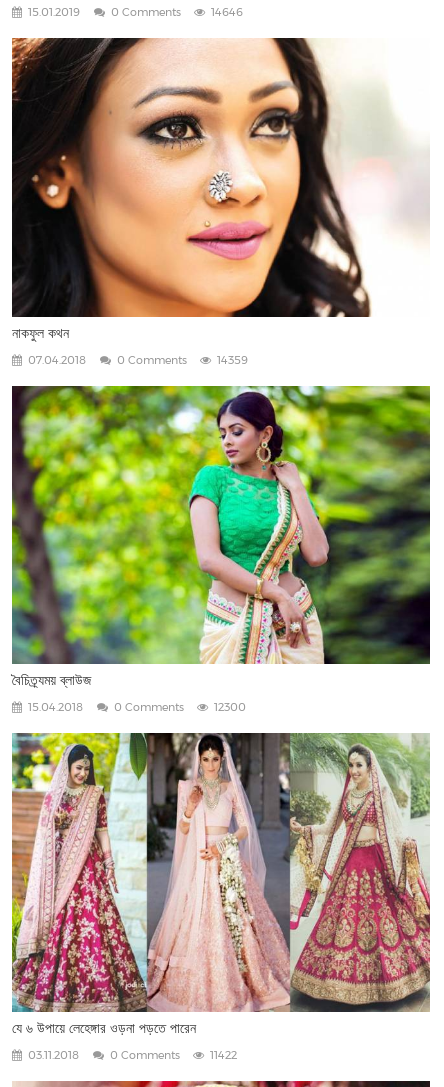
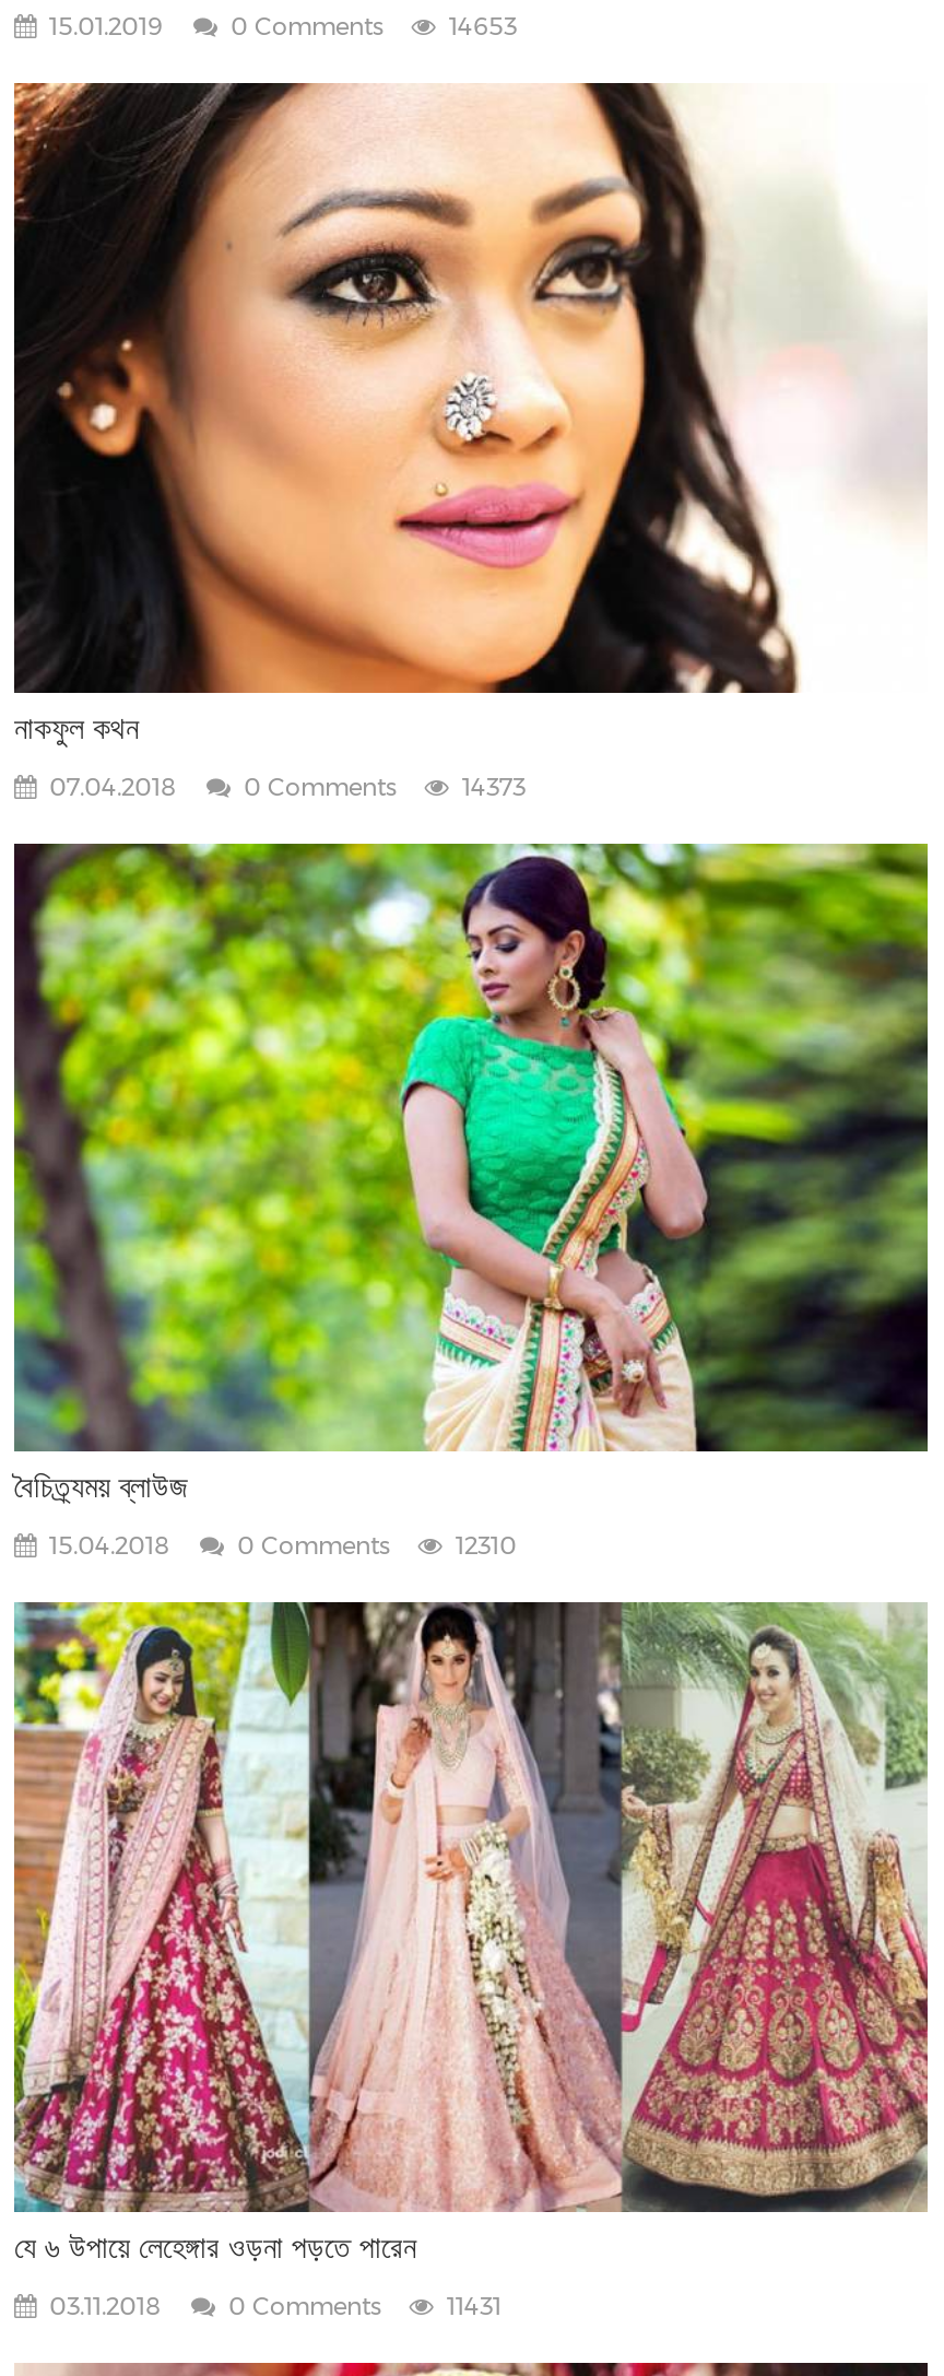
- 14646
+ 14653

- 14359
+ 14373

- 12300
+ 12310

- 11422
+ 11431
